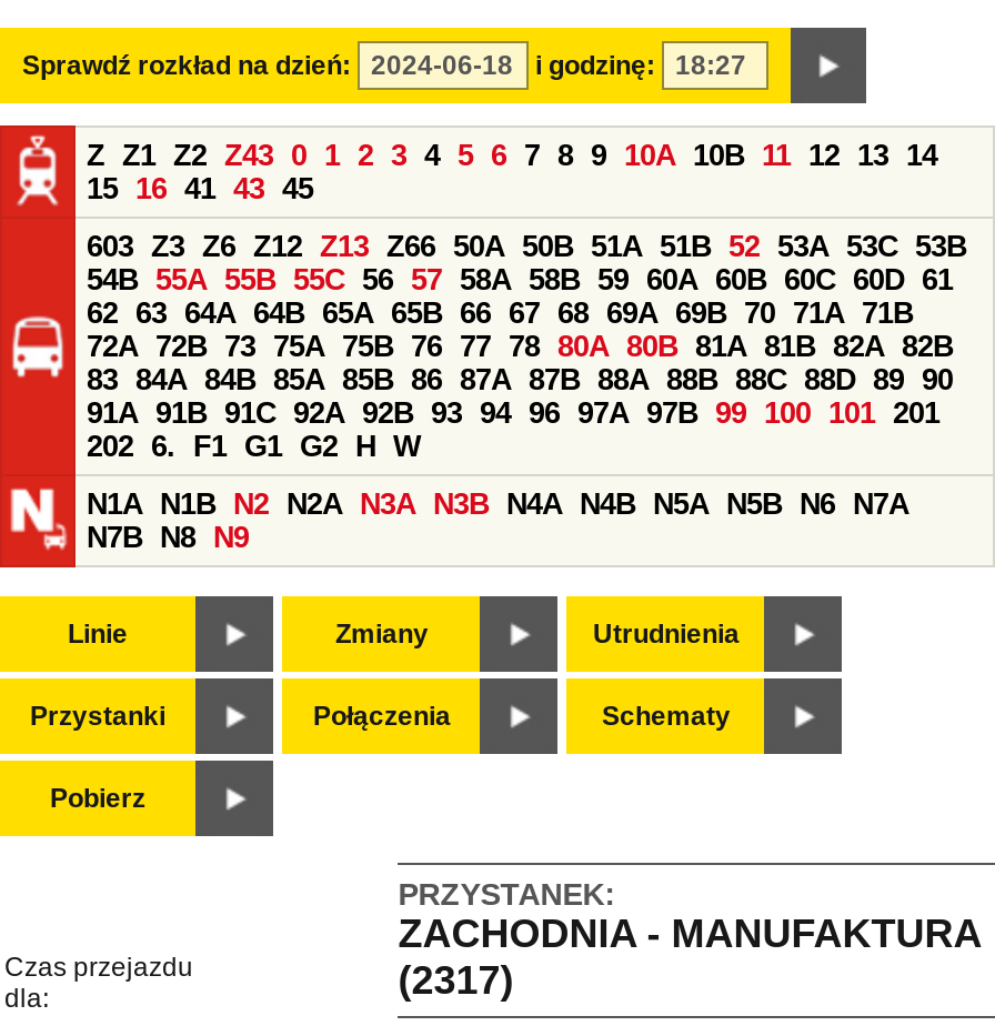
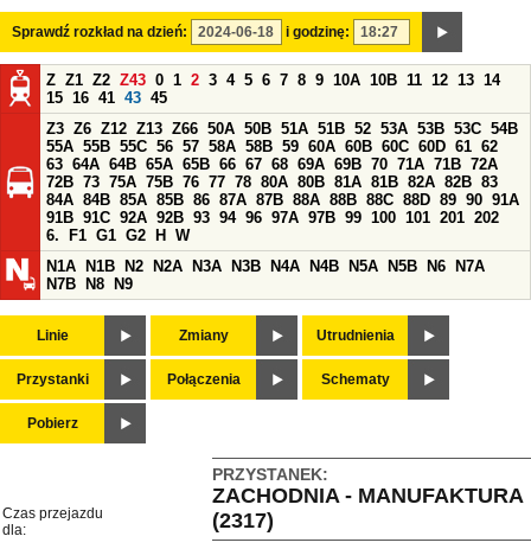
- 603 Z3 Z6 Z12 Z13 Z66 50A 50B 51A 51B 52 53A 53C 53B
- 54B 55A 55B 55C 56 57 58A 58B 59 60A 60B 60C 60D 61
- 62 63 64A 64B 65A 65B 66 67 68 69A 69B 70 71A 71B
- 72A 72B 73 75A 75B 76 77 78 80A 80B 81A 81B 82A 82B
- 83 84A 84B 85A 85B 86 87A 87B 88A 88B 88C 88D 89 90
- 91A 91B 91C 92A 92B 93 94 96 97A 97B 99 100 101 201
- 202 6. F1 G1 G2 H W
+ Z3 Z6 Z12 Z13 Z66 50A 50B 51A 51B 52 53A 53B 53C 54B
+ 55A 55B 55C 56 57 58A 58B 59 60A 60B 60C 60D 61 62
+ 63 64A 64B 65A 65B 66 67 68 69A 69B 70 71A 71B 72A
+ 72B 73 75A 75B 76 77 78 80A 80B 81A 81B 82A 82B 83
+ 84A 84B 85A 85B 86 87A 87B 88A 88B 88C 88D 89 90 91A
+ 91B 91C 92A 92B 93 94 96 97A 97B 99 100 101 201 202
+ 6. F1 G1 G2 H W
